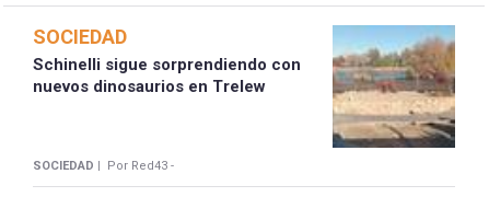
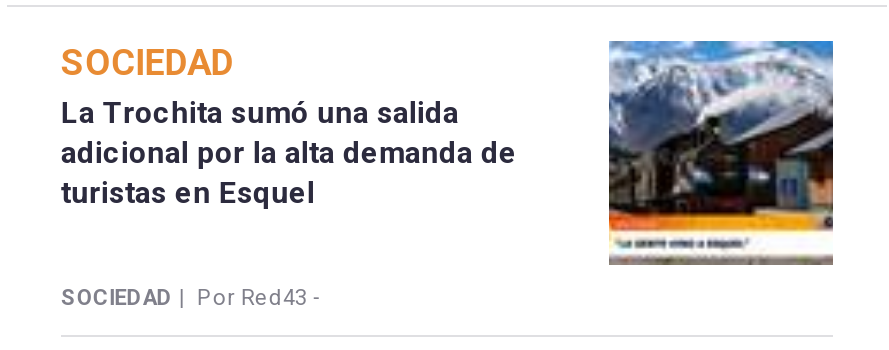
- [image]
+ [image]

- Schinelli sigue sorprendiendo con
- nuevos dinosaurios en Trelew
+ La Trochita sumó una salida
+ adicional por la alta demanda de
+ turistas en Esquel
